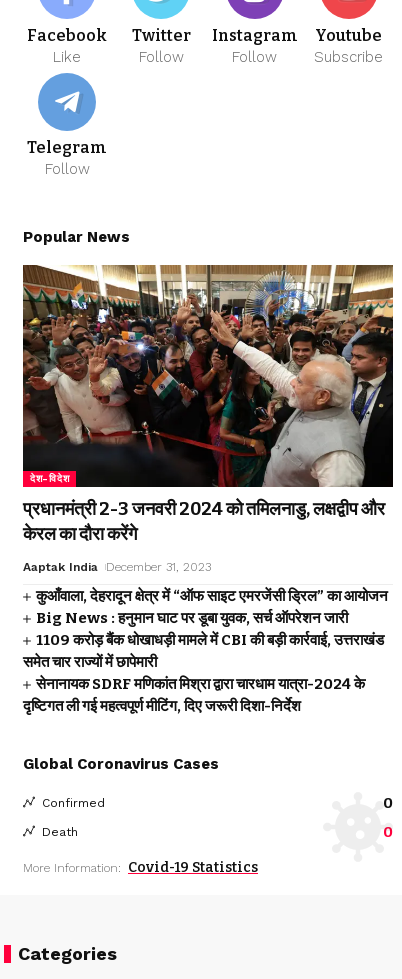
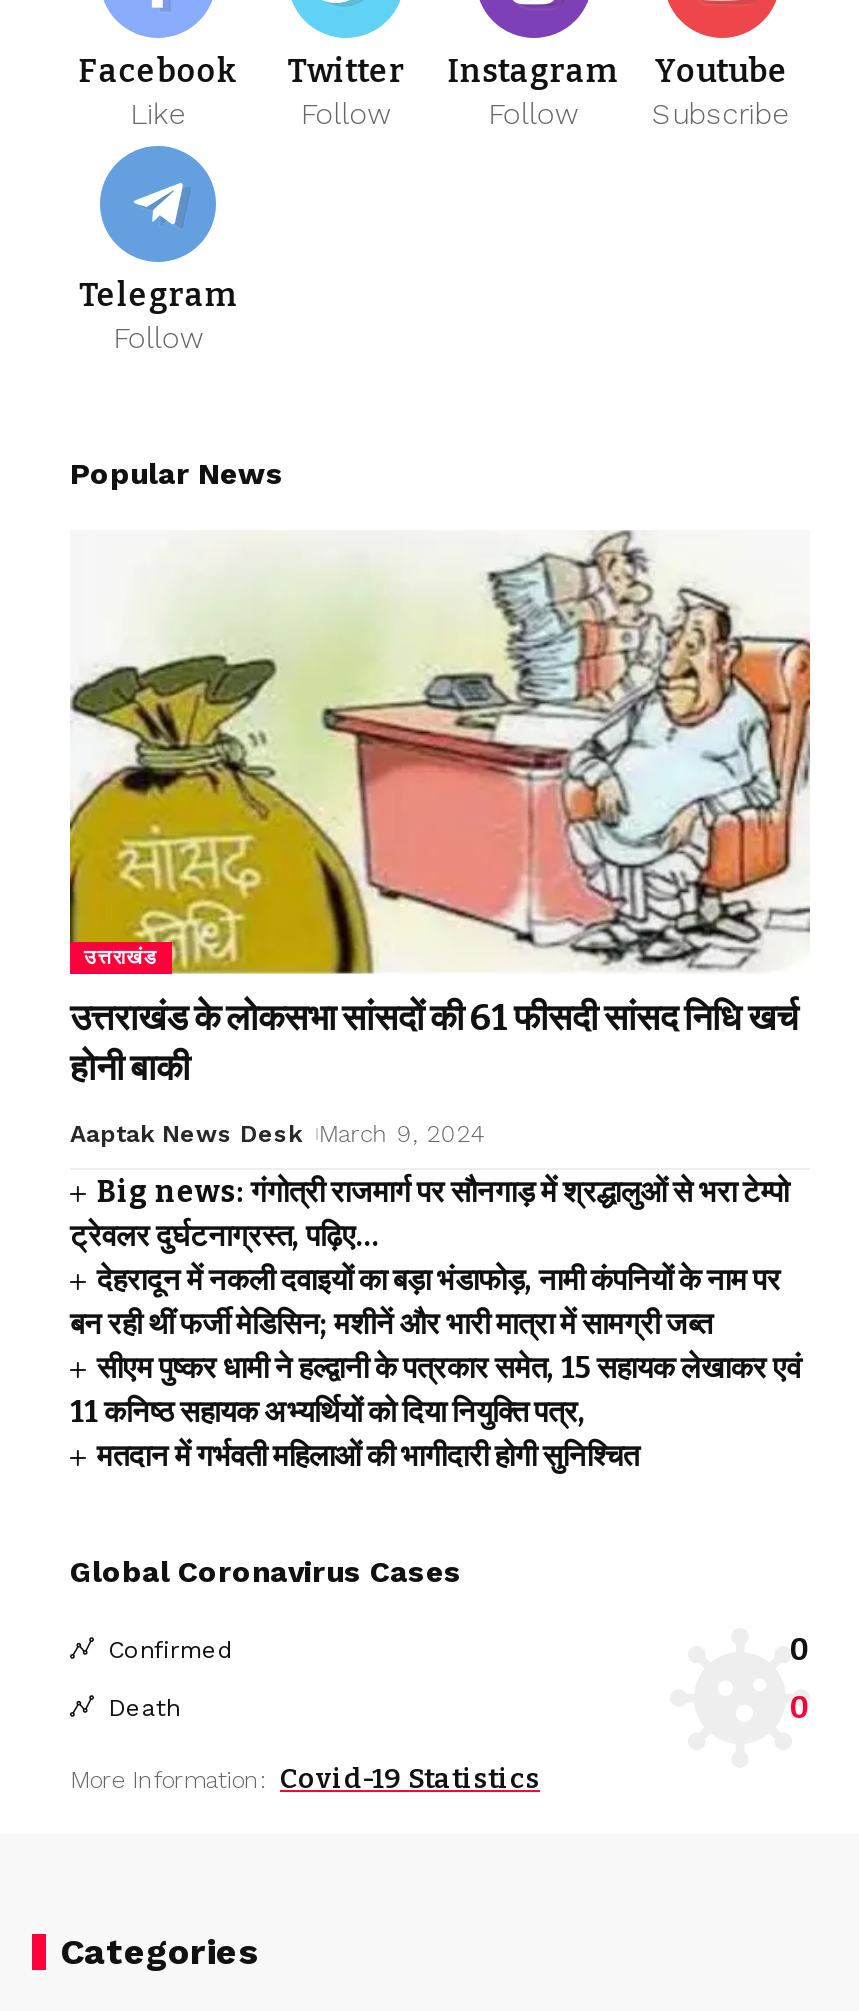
- [image]
- देश-विदेश
+ [image]
+ उत्तराखंड

- प्रधानमंत्री 2-3 जनवरी 2024 को तमिलनाडु, लक्षद्वीप और
- केरल का दौरा करेंगे
+ उत्तराखंड के लोकसभा सांसदों की 61 फीसदी सांसद निधि खर्च
+ होनी बाकी

- Aaptak India December 31, 2023
+ Aaptak News Desk March 9, 2024

- कुआँवाला, देहरादून क्षेत्र में “ऑफ साइट एमरजेंसी ड्रिल” का आयोजन
- Big News : हनुमान घाट पर डूबा युवक, सर्च ऑपरेशन जारी
- ₹1109 करोड़ बैंक धोखाधड़ी मामले में CBI की बड़ी कार्रवाई, उत्तराखंड
- समेत चार राज्यों में छापेमारी
- सेनानायक SDRF मणिकांत मिश्रा द्वारा चारधाम यात्रा-2024 के
- दृष्टिगत ली गई महत्वपूर्ण मीटिंग, दिए जरूरी दिशा-निर्देश
+ Big news: गंगोत्री राजमार्ग पर सौनगाड़ में श्रद्धालुओं से भरा टेम्पो
+ ट्रेवलर दुर्घटनाग्रस्त, पढ़िए…
+ देहरादून में नकली दवाइयों का बड़ा भंडाफोड़, नामी कंपनियों के नाम पर
+ बन रही थीं फर्जी मेडिसिन; मशीनें और भारी मात्रा में सामग्री जब्त
+ सीएम पुष्कर धामी ने हल्द्वानी के पत्रकार समेत, 15 सहायक लेखाकर एवं
+ 11 कनिष्ठ सहायक अभ्यर्थियों को दिया नियुक्ति पत्र,
+ मतदान में गर्भवती महिलाओं की भागीदारी होगी सुनिश्चित
